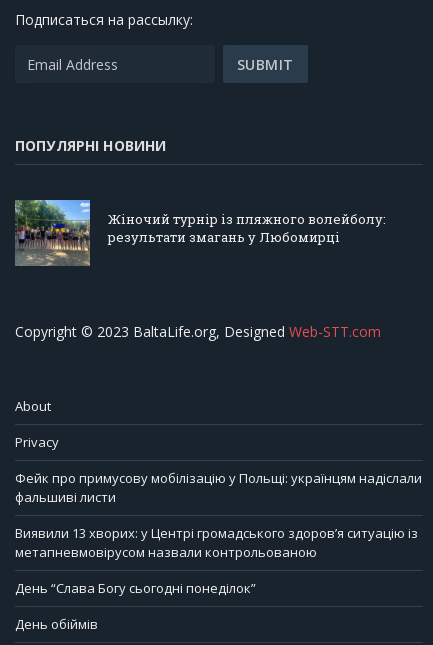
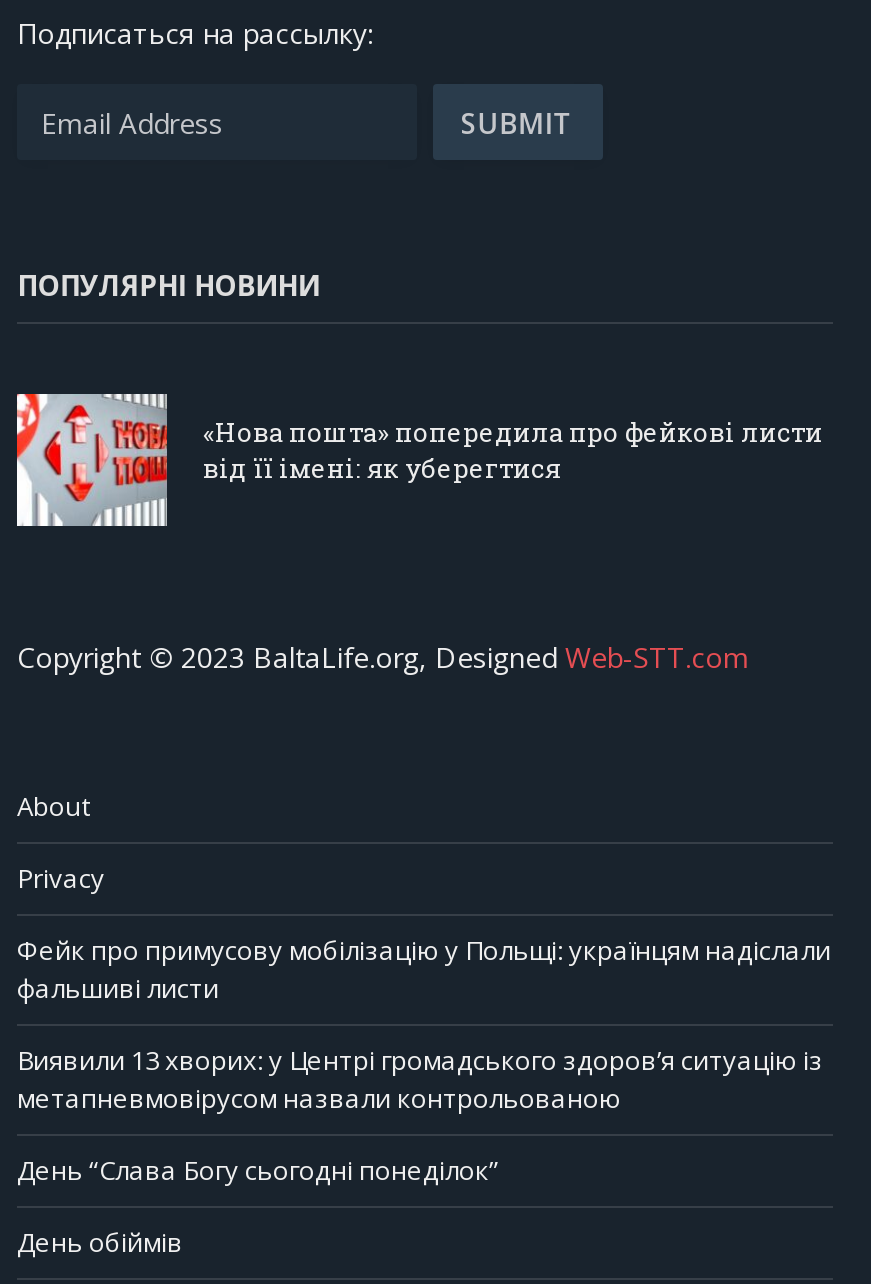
- [image]
- Жіночий турнір із пляжного волейболу:
- результати змагань у Любомирці
+ [image]
+ «Нова пошта» попередила про фейкові листи
+ від її імені: як уберегтися
